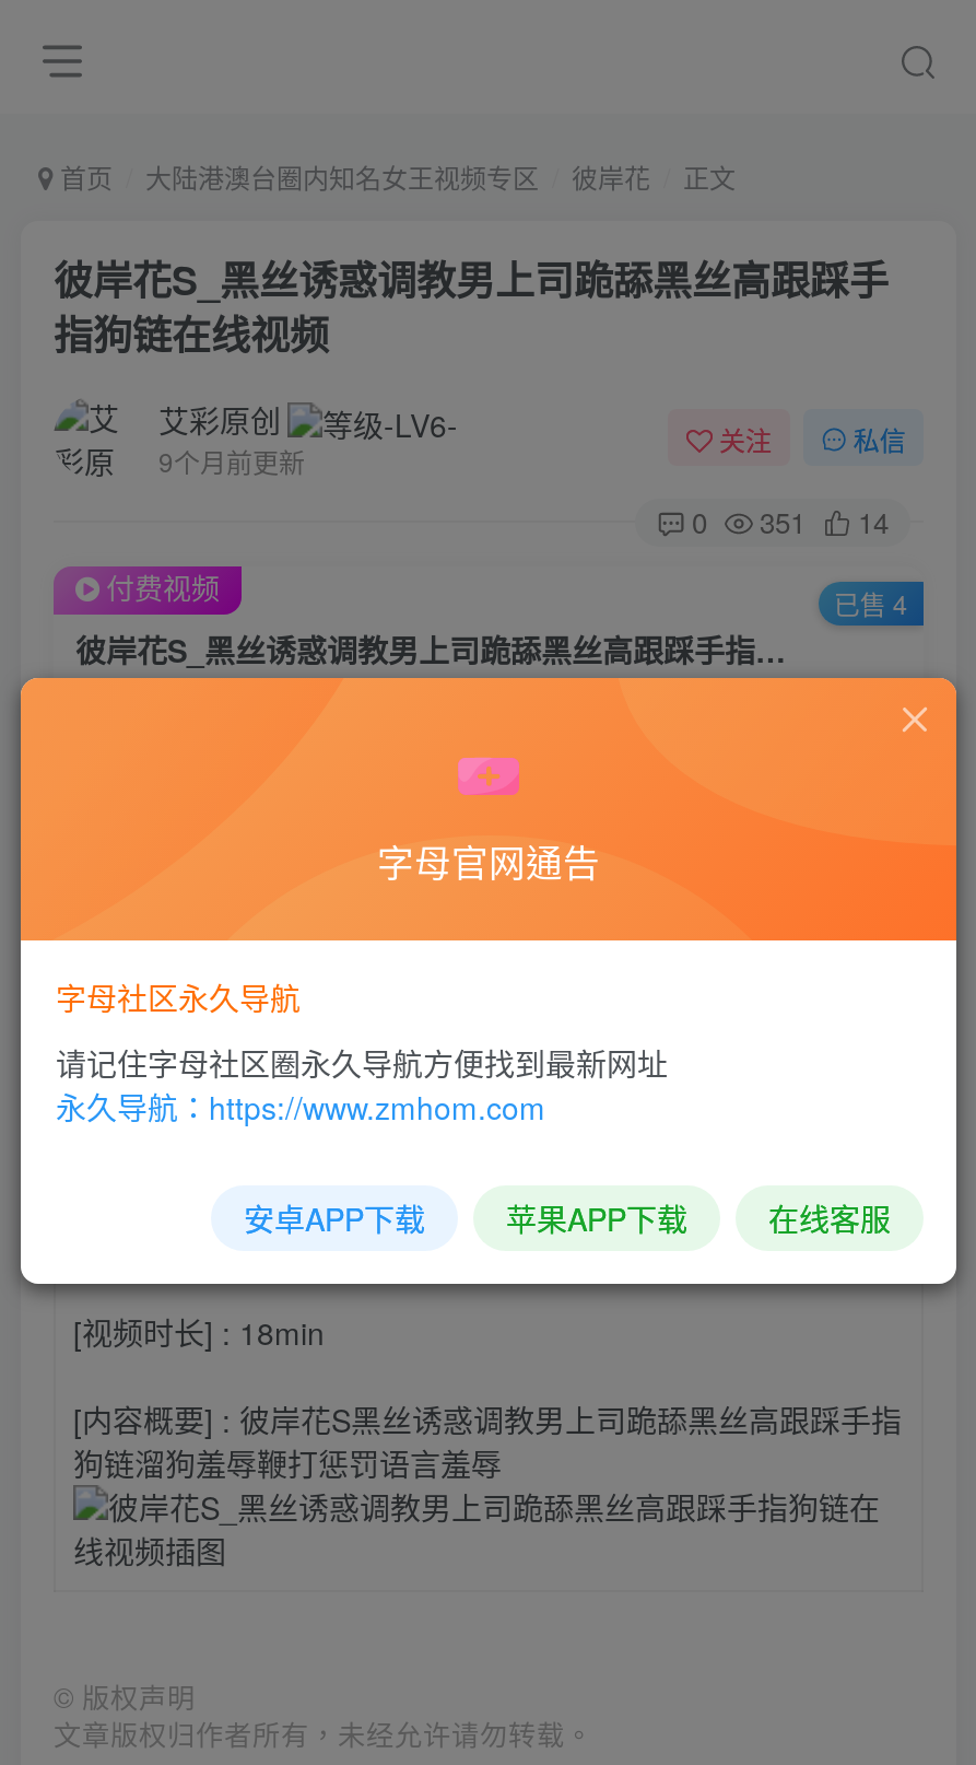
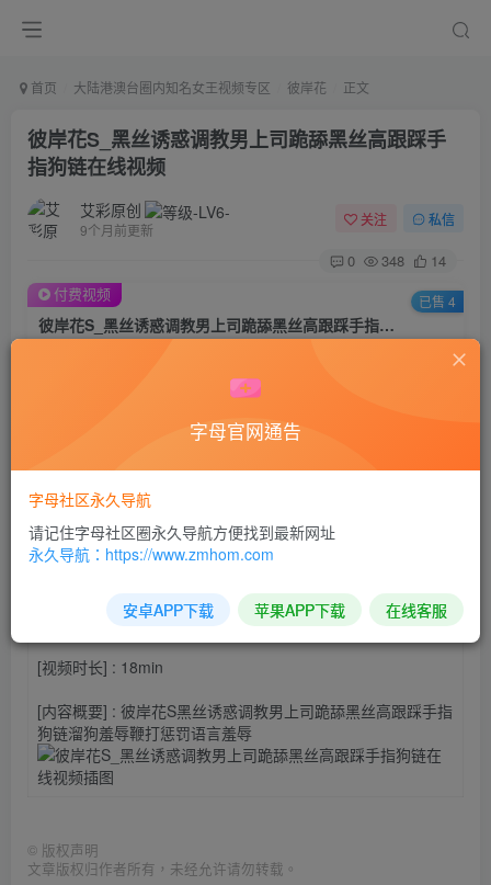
- 0 351 14
+ 0 348 14
